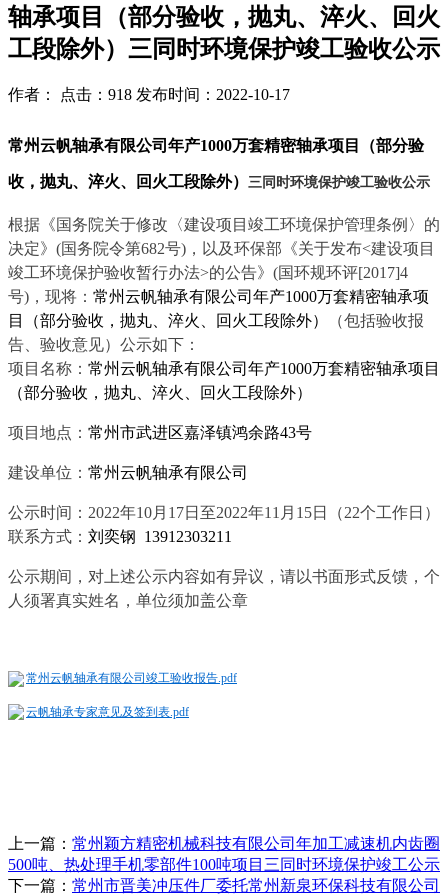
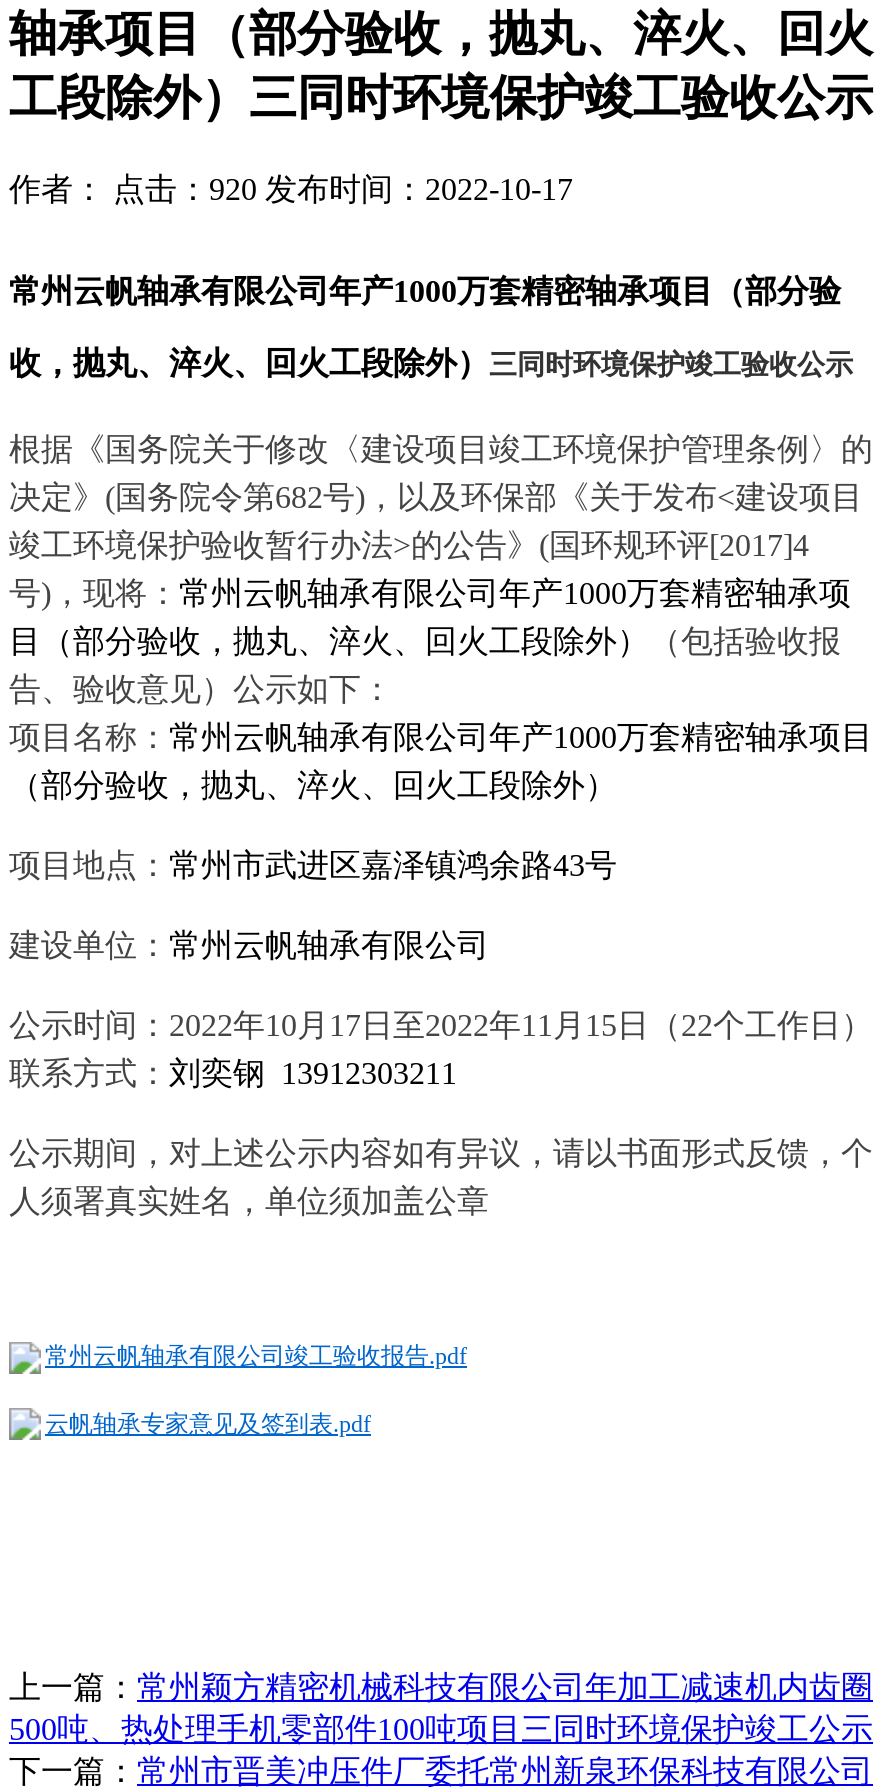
- 作者： 点击：918 发布时间：2022-10-17
+ 作者： 点击：920 发布时间：2022-10-17
